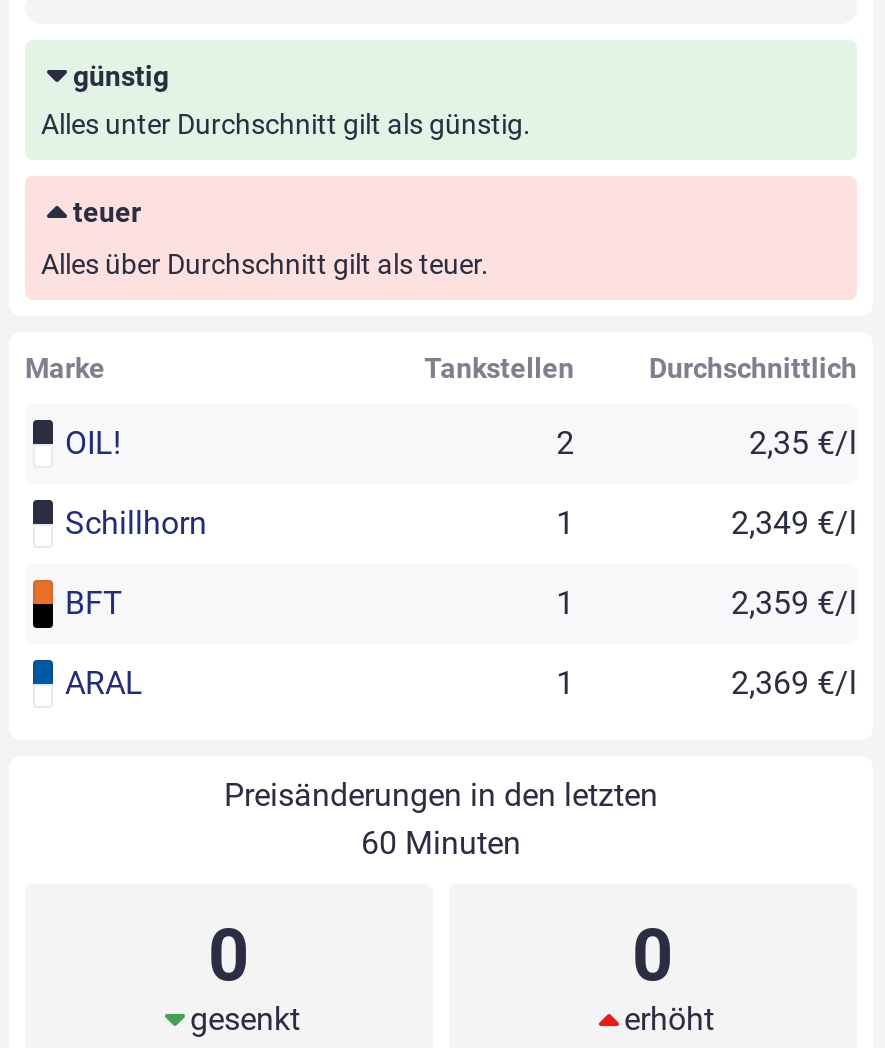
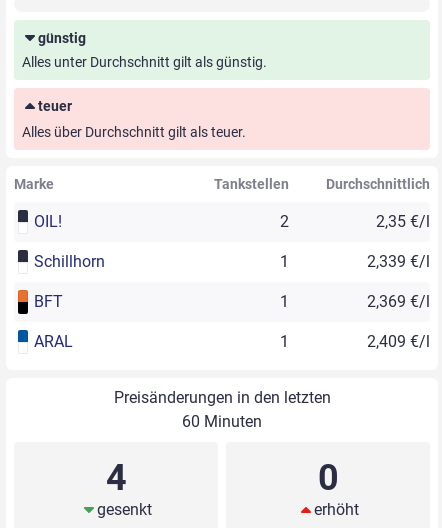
- 2,349 €/l
+ 2,339 €/l

- 2,359 €/l
+ 2,369 €/l

- 2,369 €/l
+ 2,409 €/l

- 0
+ 4
